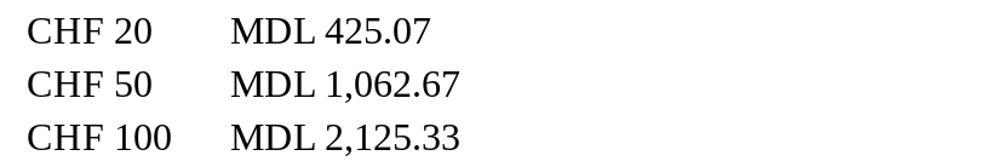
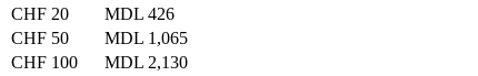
- CHF 20 MDL 425.07
+ CHF 20 MDL 426

- CHF 50 MDL 1,062.67
+ CHF 50 MDL 1,065

- CHF 100 MDL 2,125.33
+ CHF 100 MDL 2,130
